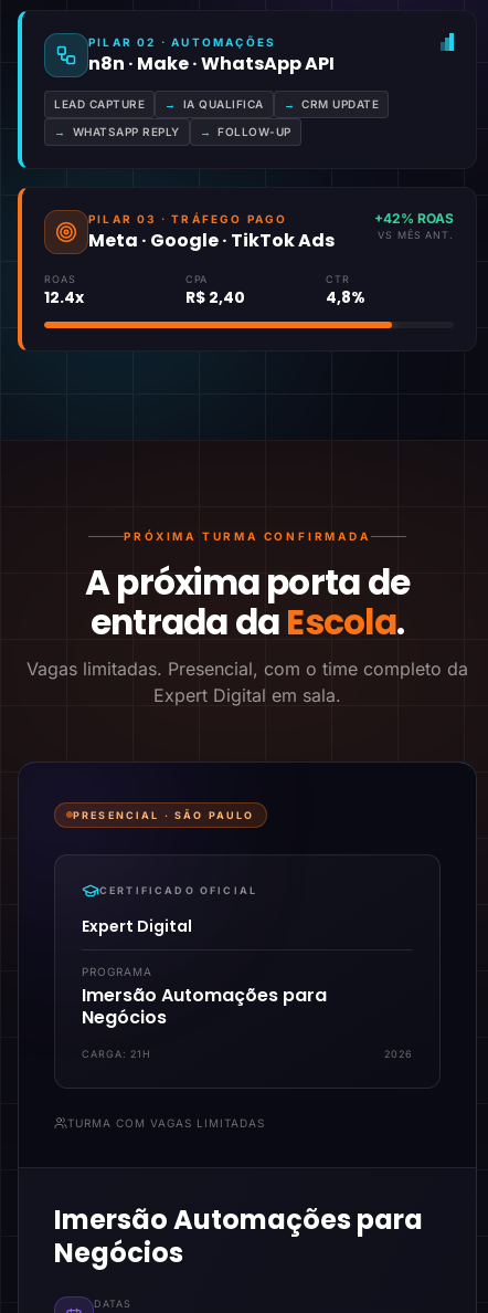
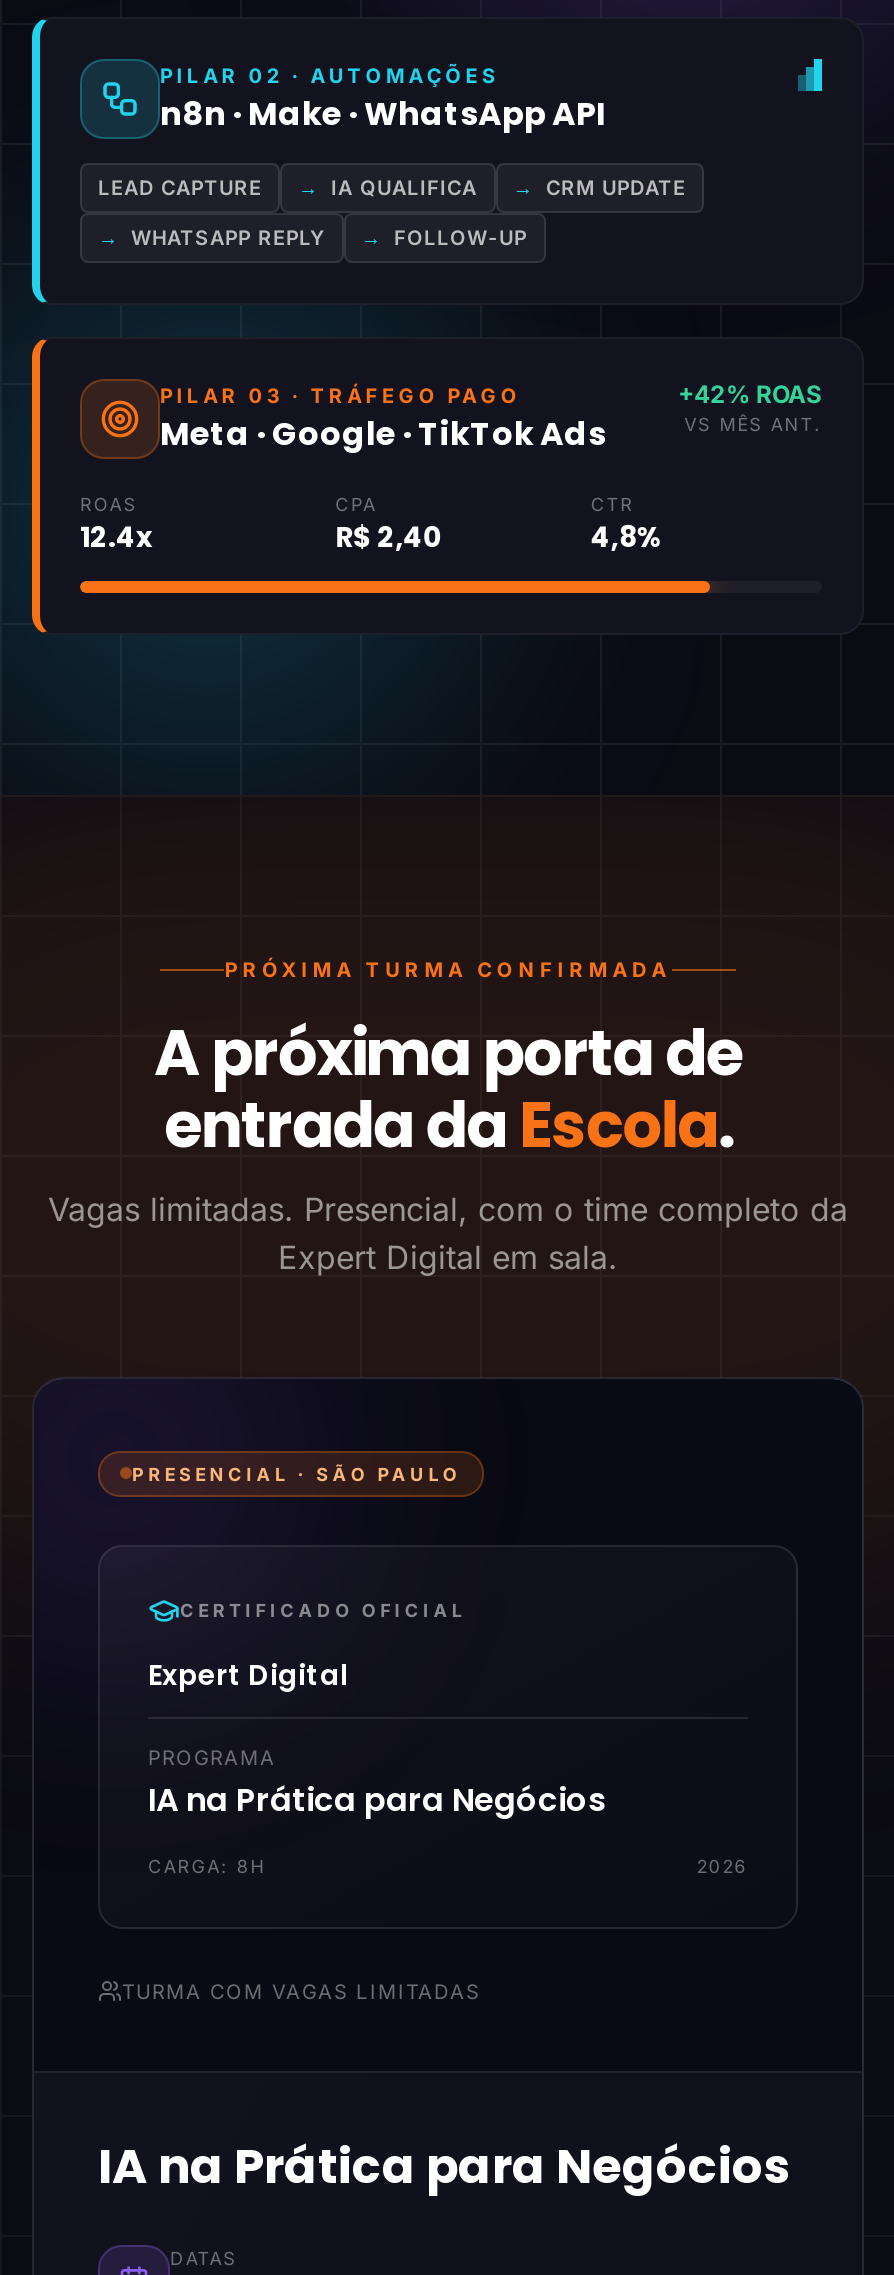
- Imersão Automações para
- Negócios
+ IA na Prática para Negócios

- CARGA: 21H
+ CARGA: 8H

- Imersão Automações para
- Negócios
+ IA na Prática para Negócios
